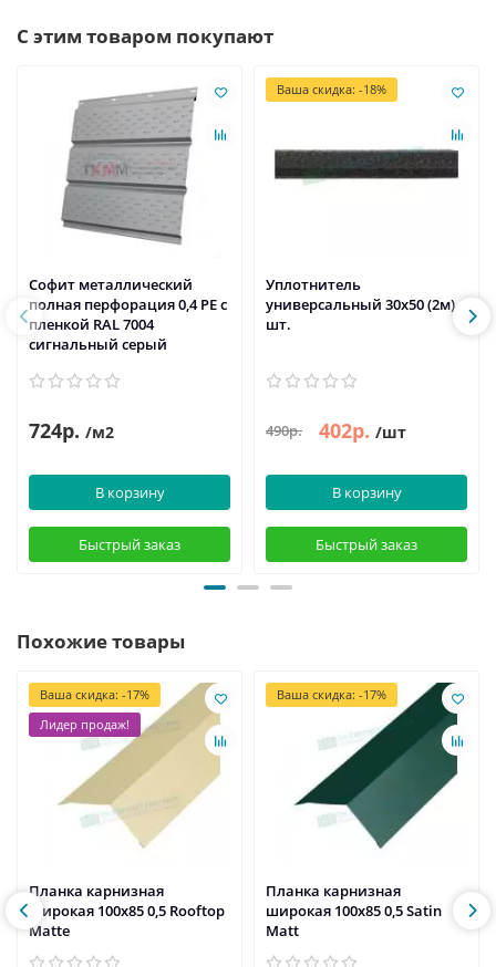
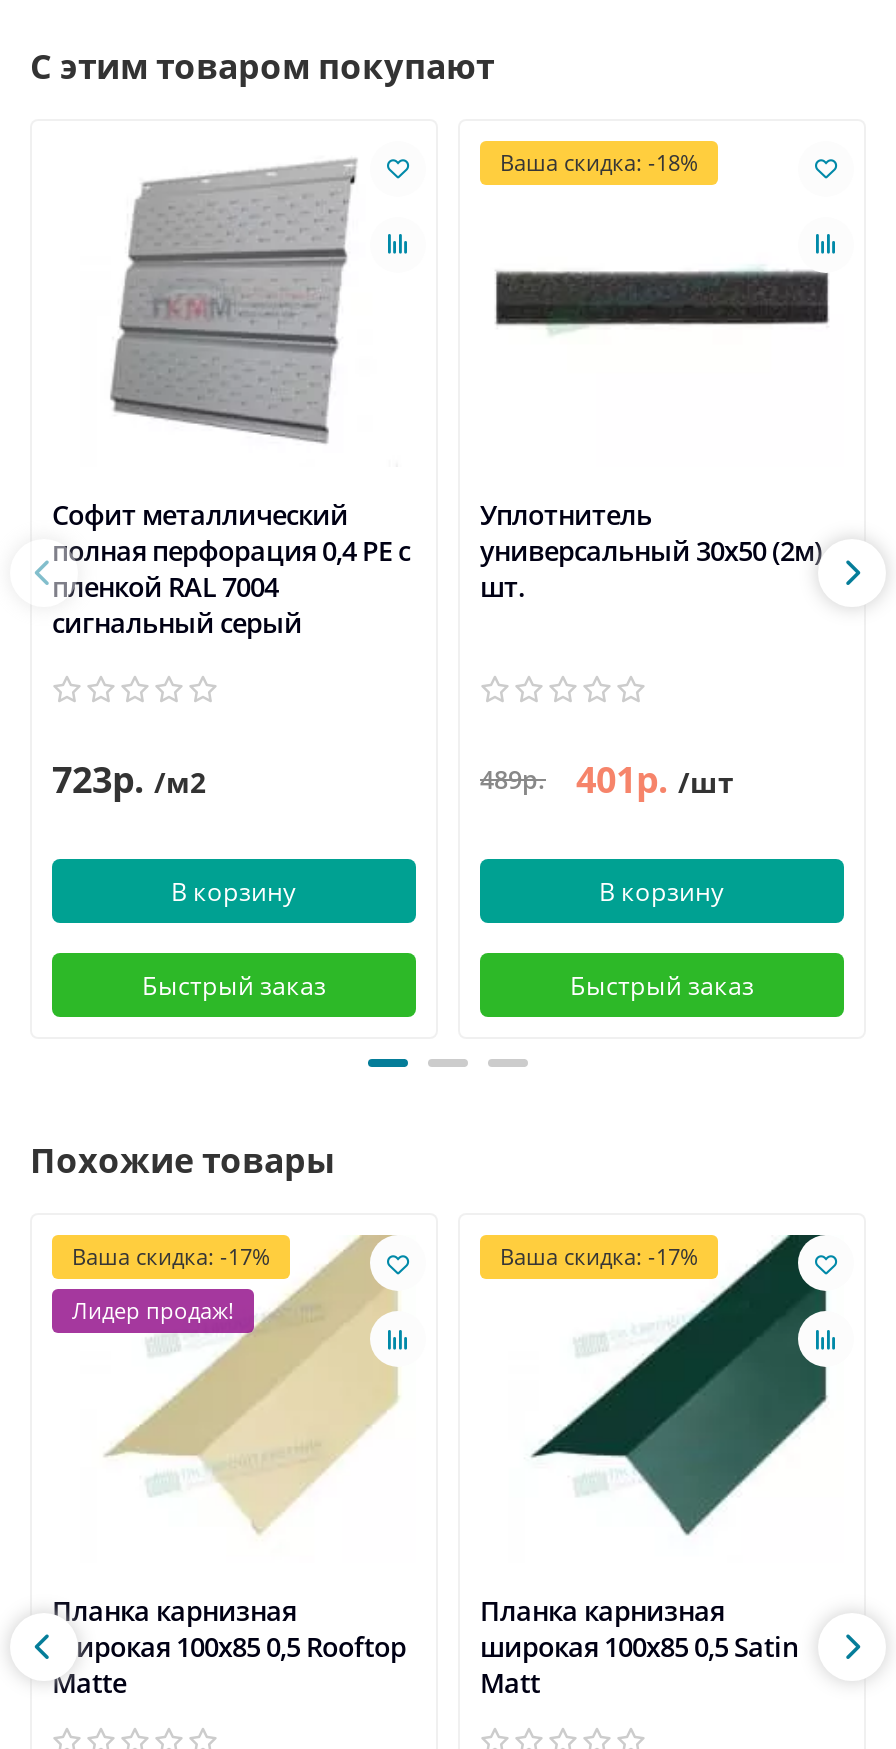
- 724р. /м2
+ 723р. /м2

- 490р.
- 402р. /шт
+ 489р.
+ 401р. /шт
